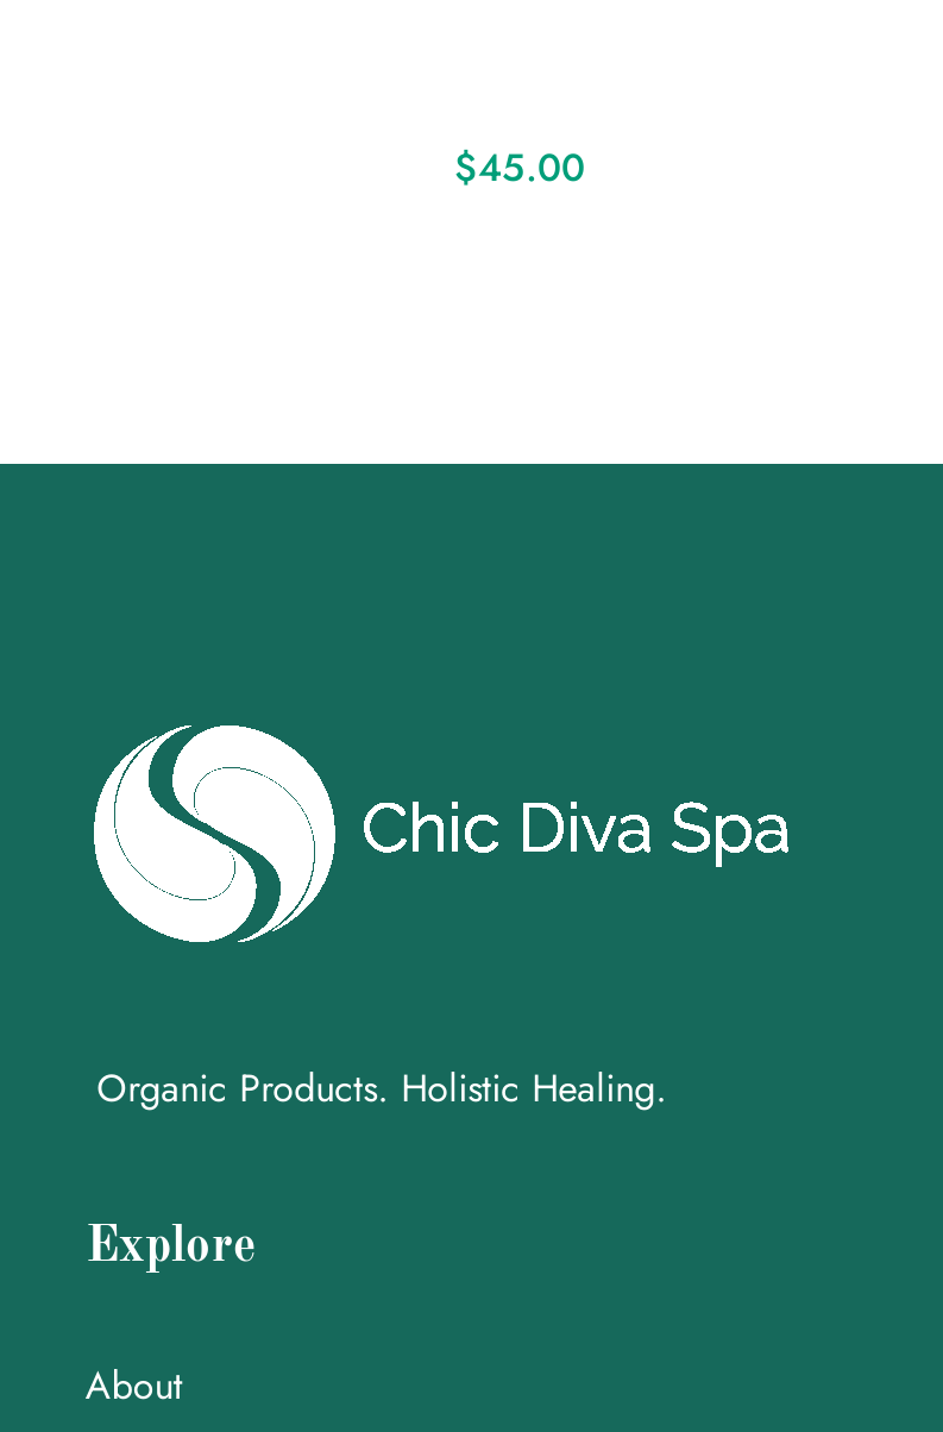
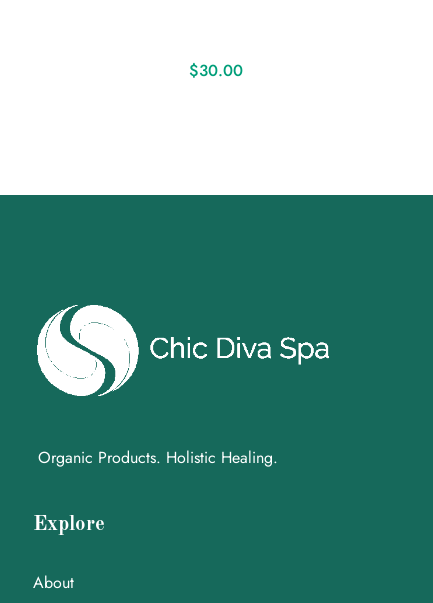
- $45.00
+ $30.00
